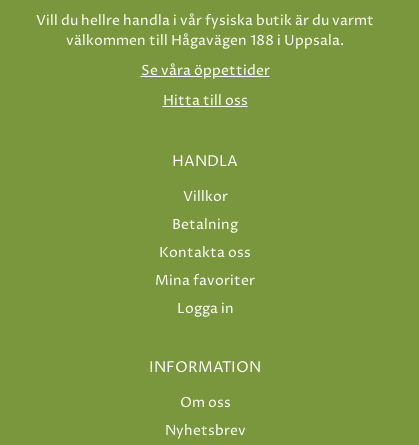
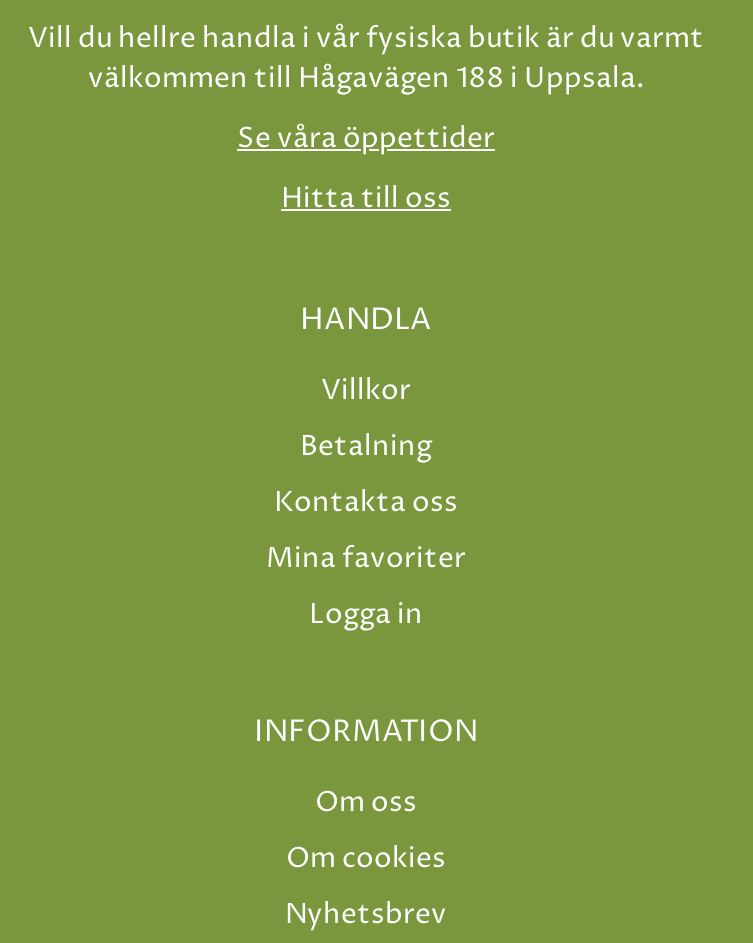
+ Om cookies
